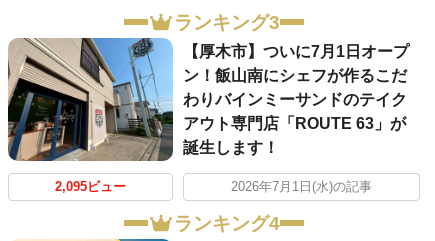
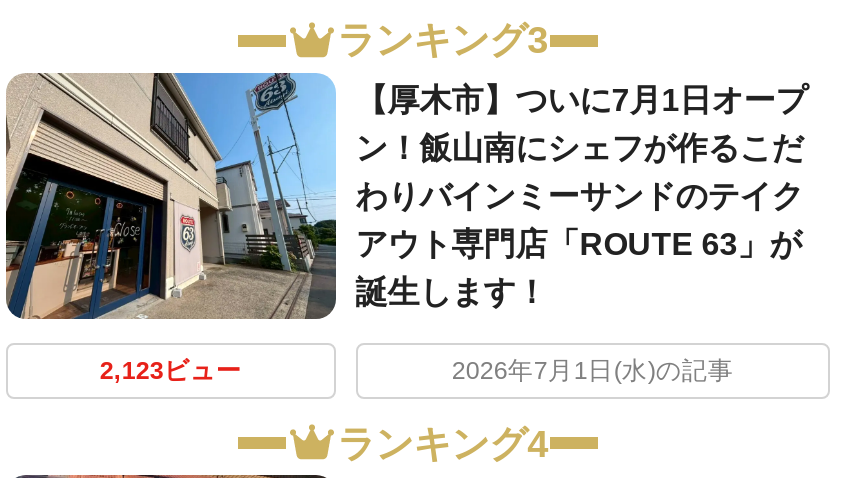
- 2,095ビュー
+ 2,123ビュー
